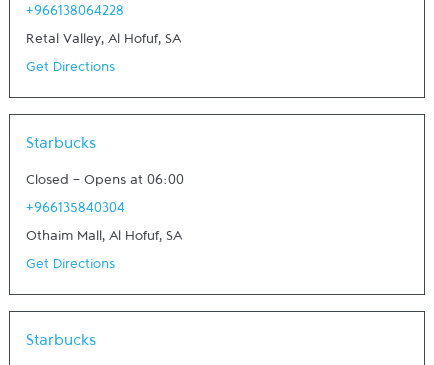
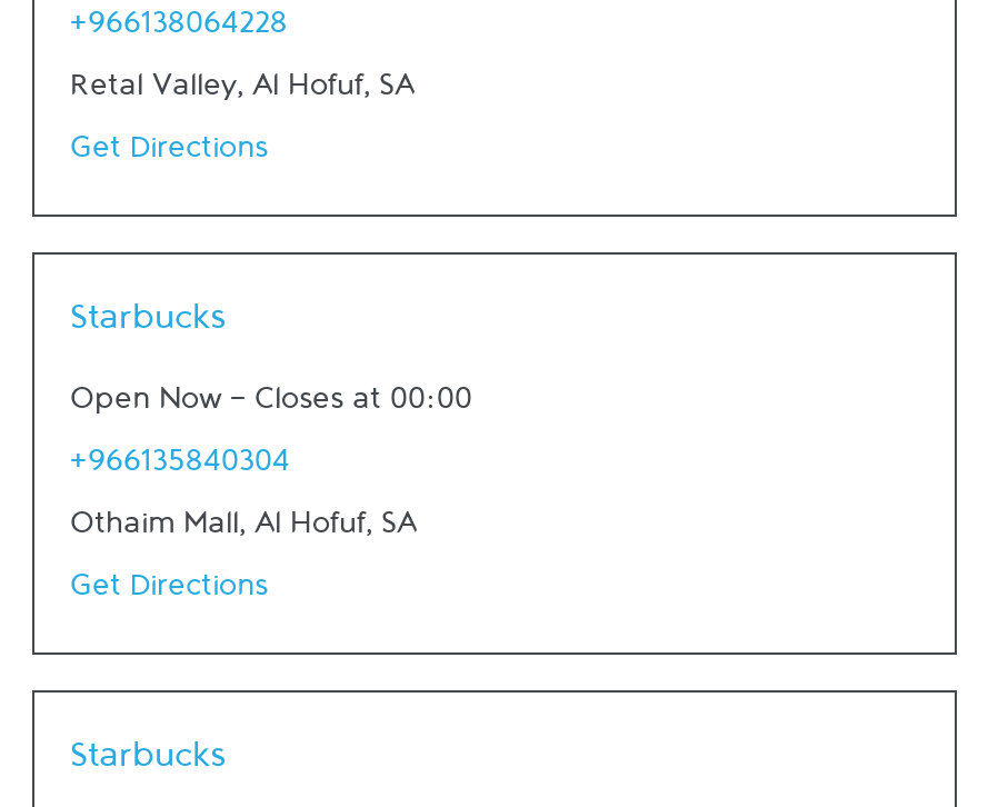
- Closed - Opens at 06:00
+ Open Now - Closes at 00:00
